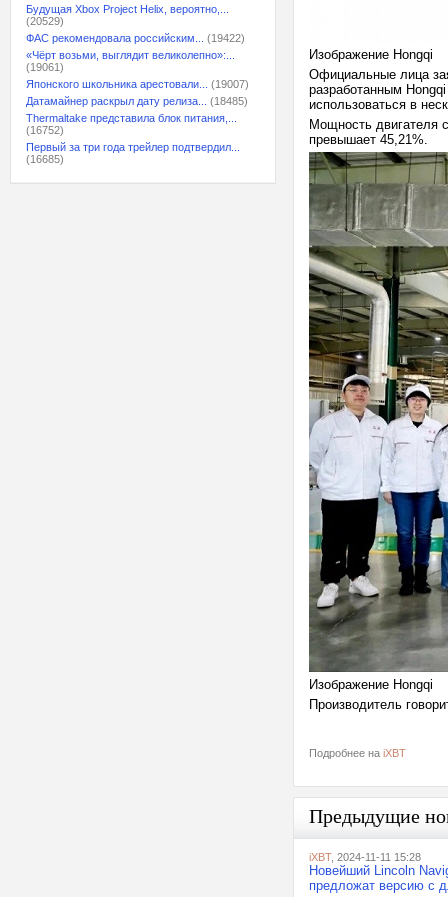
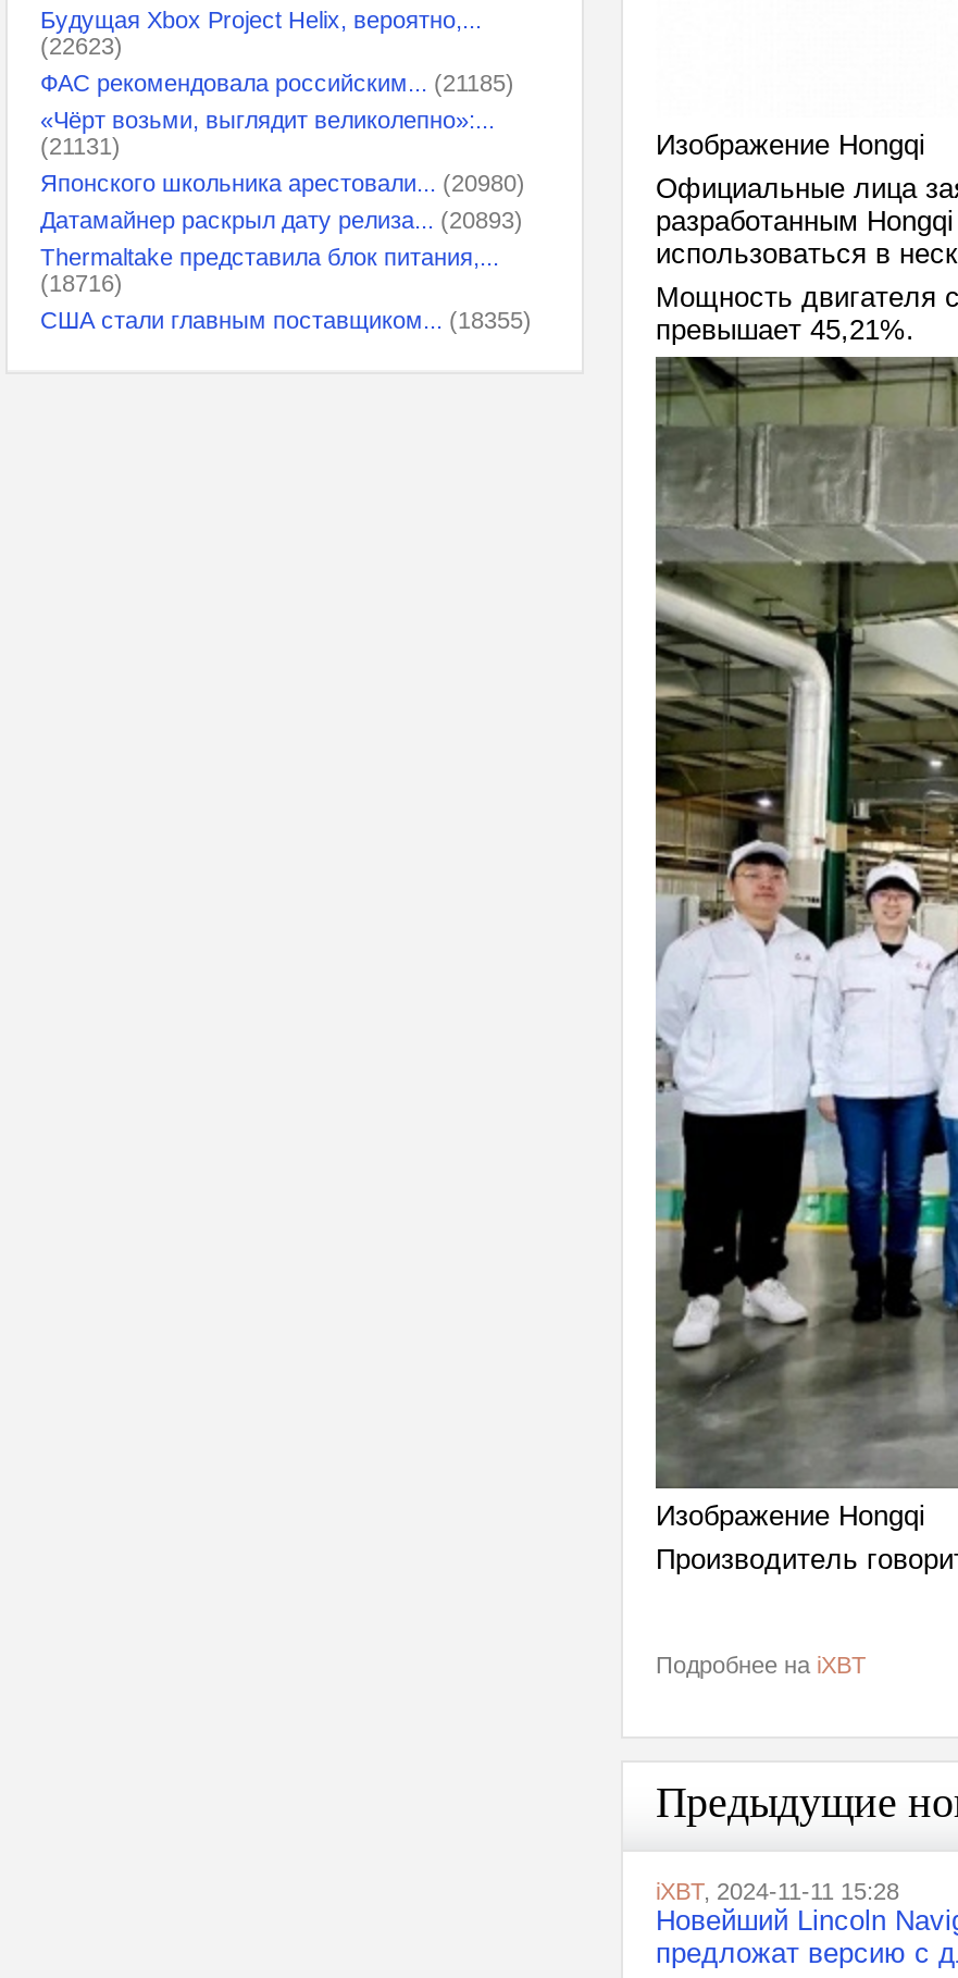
- (20529)
+ (22623)

- ФАС рекомендовала российским... (19422)
+ ФАС рекомендовала российским... (21185)

- (19061)
+ (21131)

- Японского школьника арестовали... (19007)
+ Японского школьника арестовали... (20980)

- Датамайнер раскрыл дату релиза... (18485)
+ Датамайнер раскрыл дату релиза... (20893)

- (16752)
- Первый за три года трейлер подтвердил...
- (16685)
+ (18716)
+ США стали главным поставщиком... (18355)
